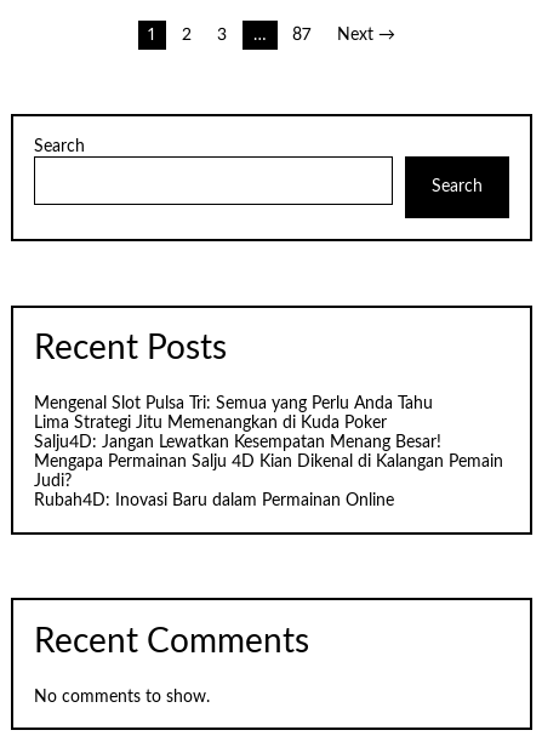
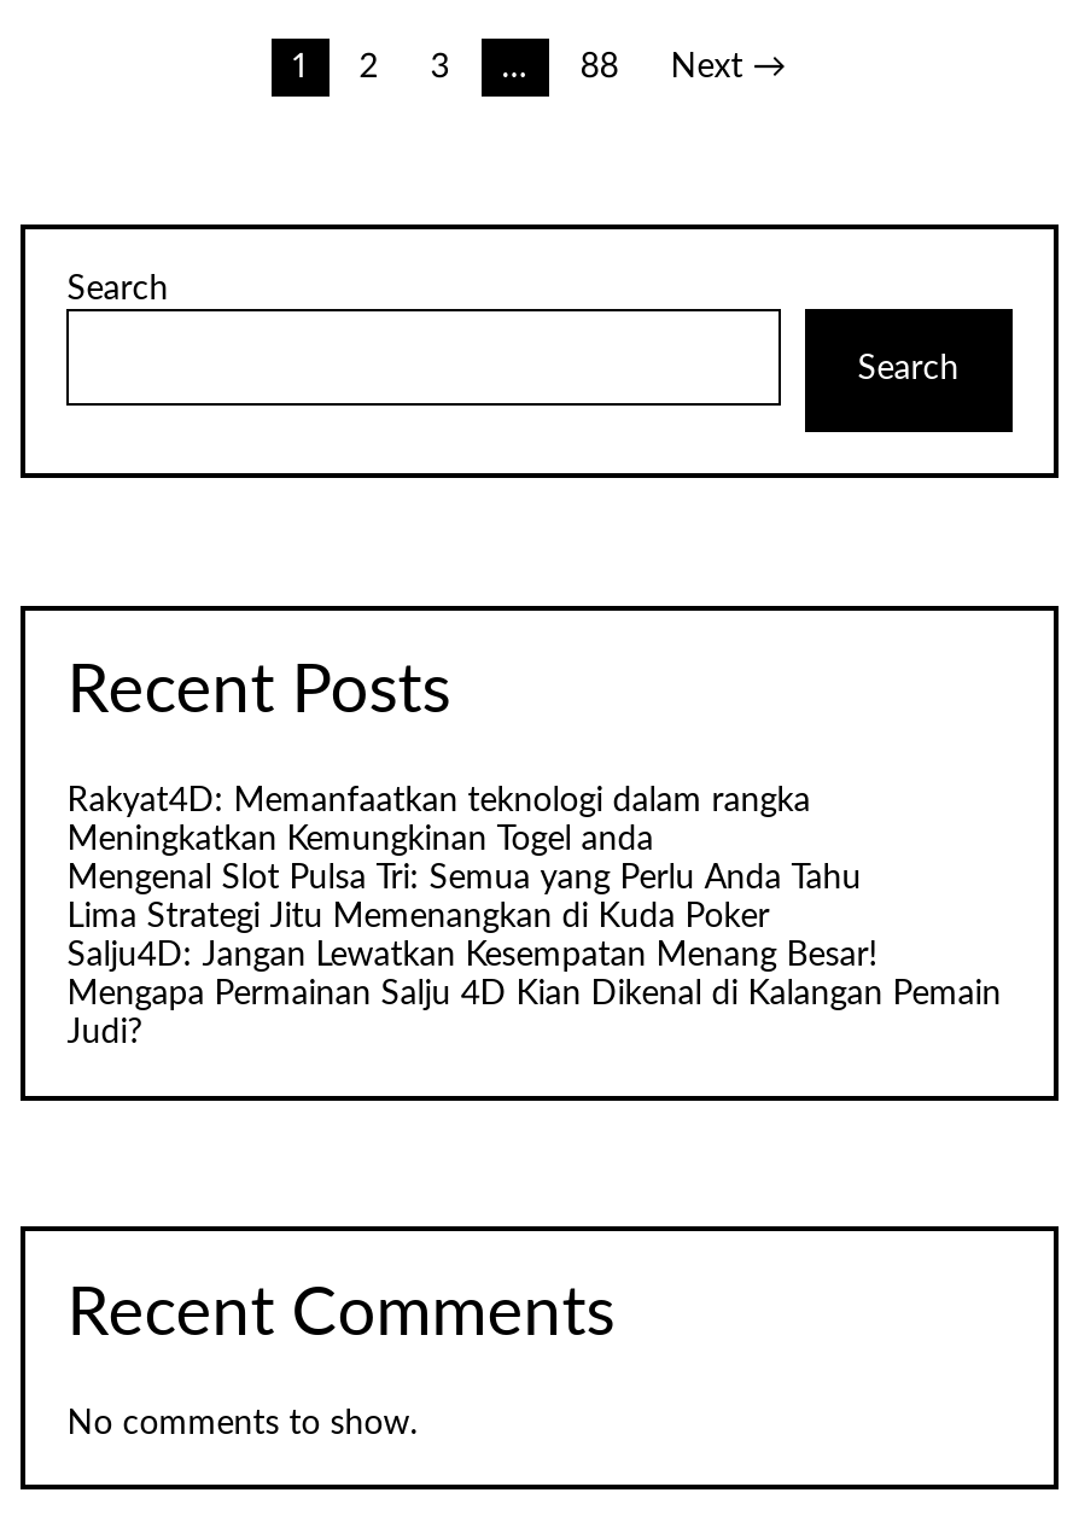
- 87
+ 88

+ Rakyat4D: Memanfaatkan teknologi dalam rangka
+ Meningkatkan Kemungkinan Togel anda

moved down: Mengenal Slot Pulsa Tri: Semua yang Perlu Anda Tahu | Lima Strategi Jitu Memenangkan di Kuda Poker | Salju4D: Jangan Lewatkan Kesempatan Menang Besar! | Mengapa Permainan Salju 4D Kian Dikenal di Kalangan Pemain | Judi?

- Rubah4D: Inovasi Baru dalam Permainan Online
